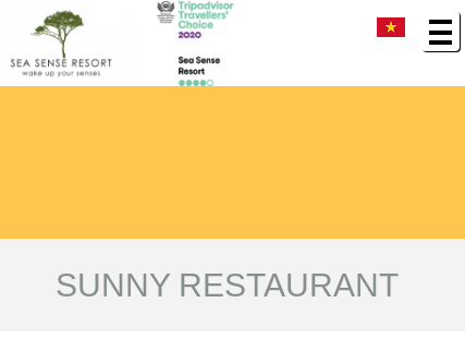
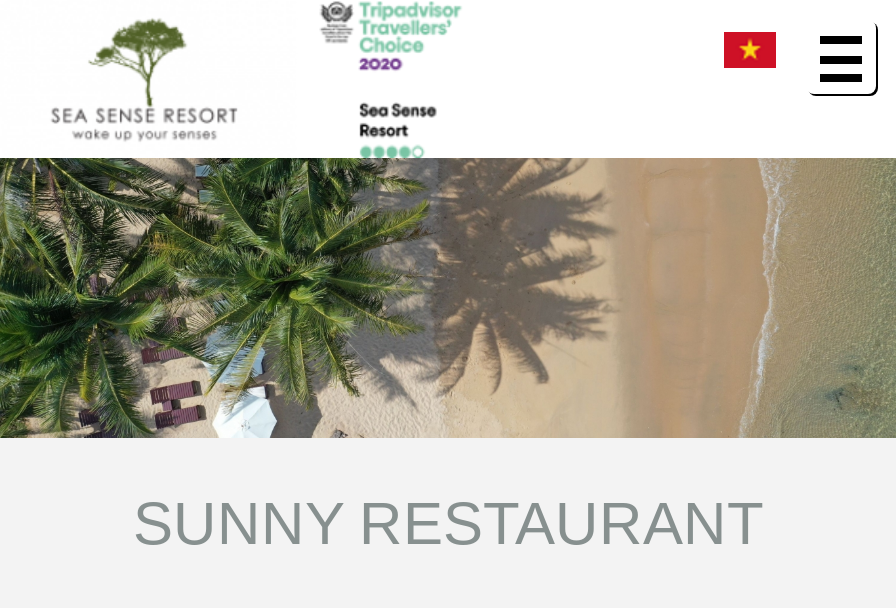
+ [image]
